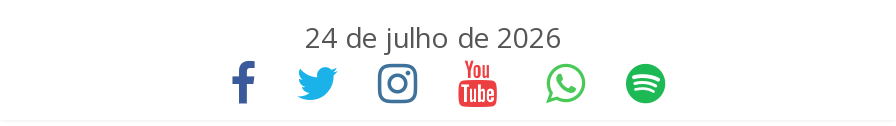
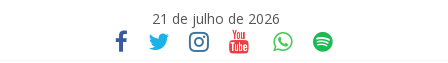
- 24 de julho de 2026
+ 21 de julho de 2026
